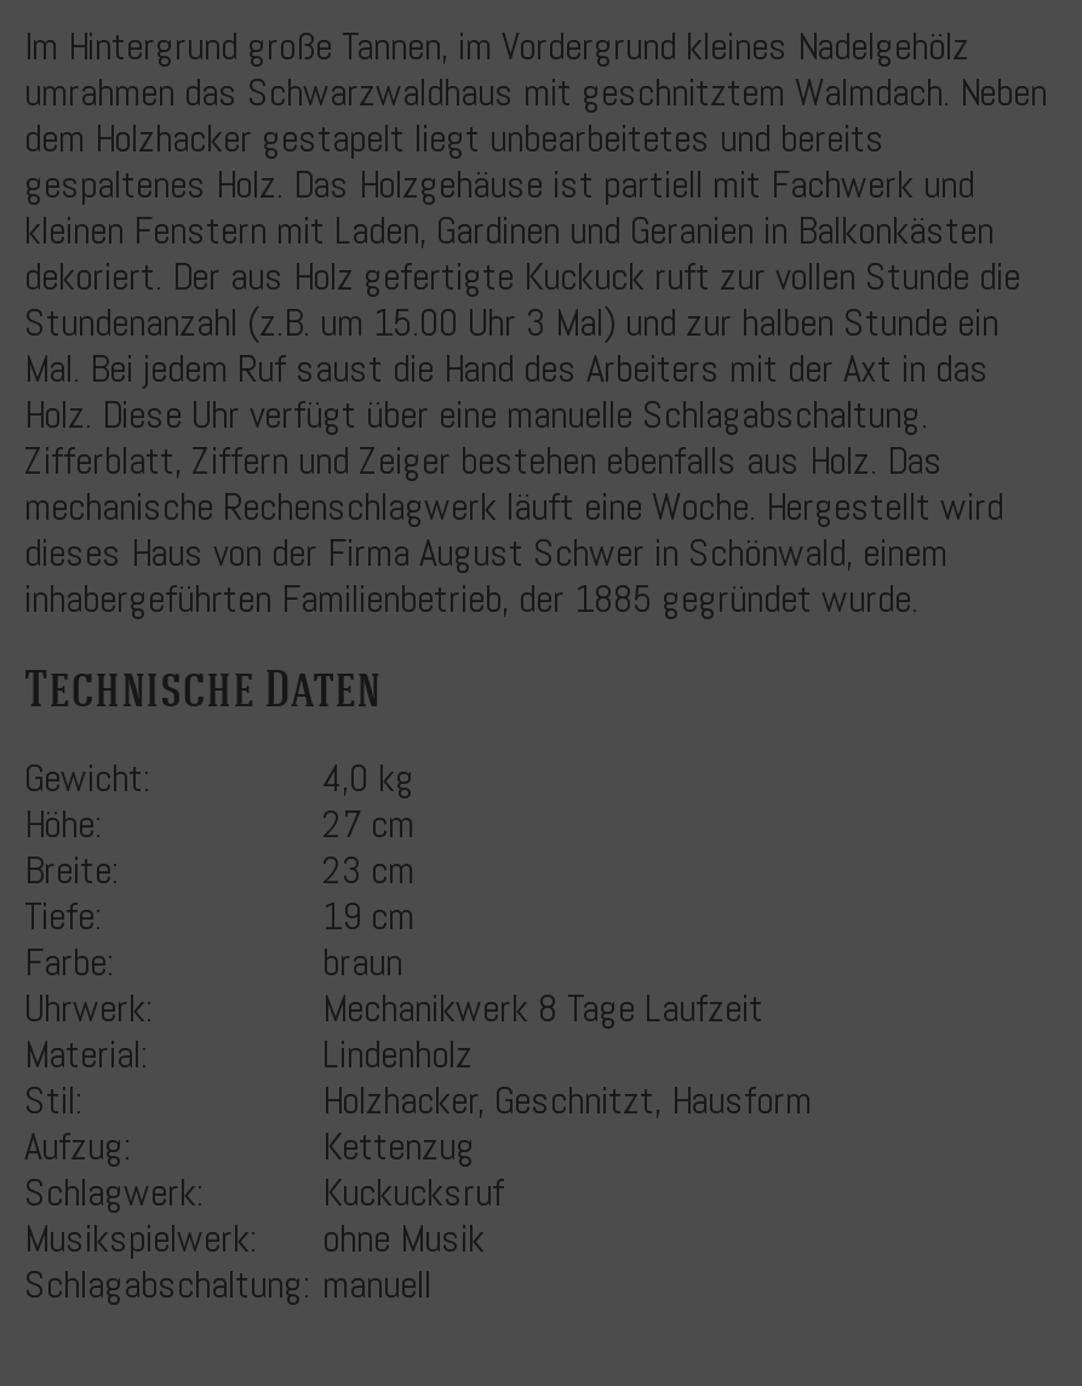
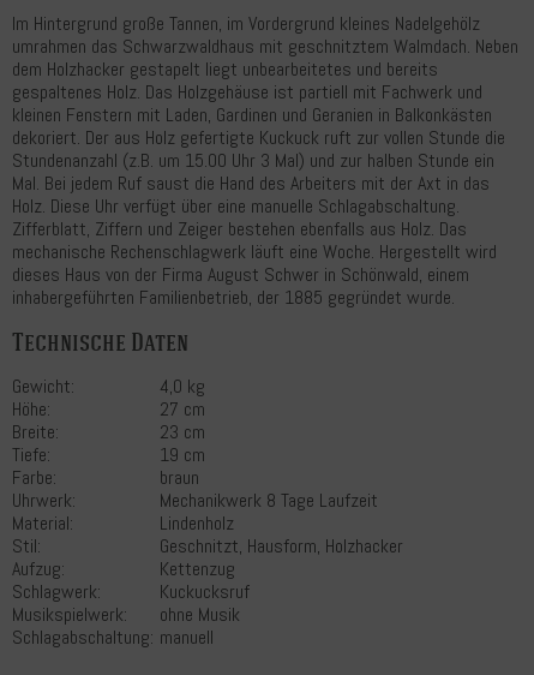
- Holzhacker, Geschnitzt, Hausform
+ Geschnitzt, Hausform, Holzhacker
